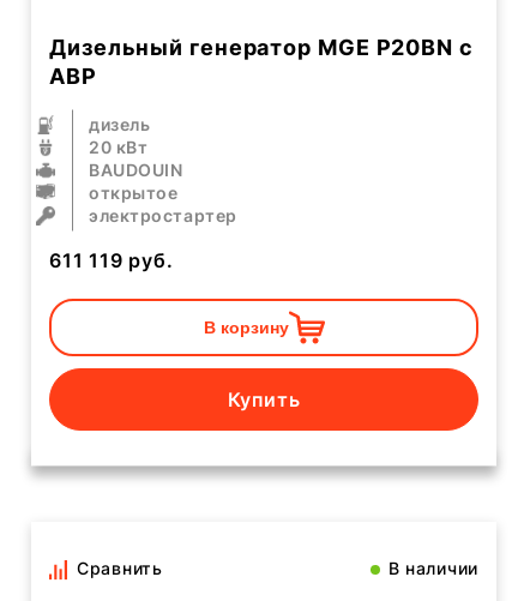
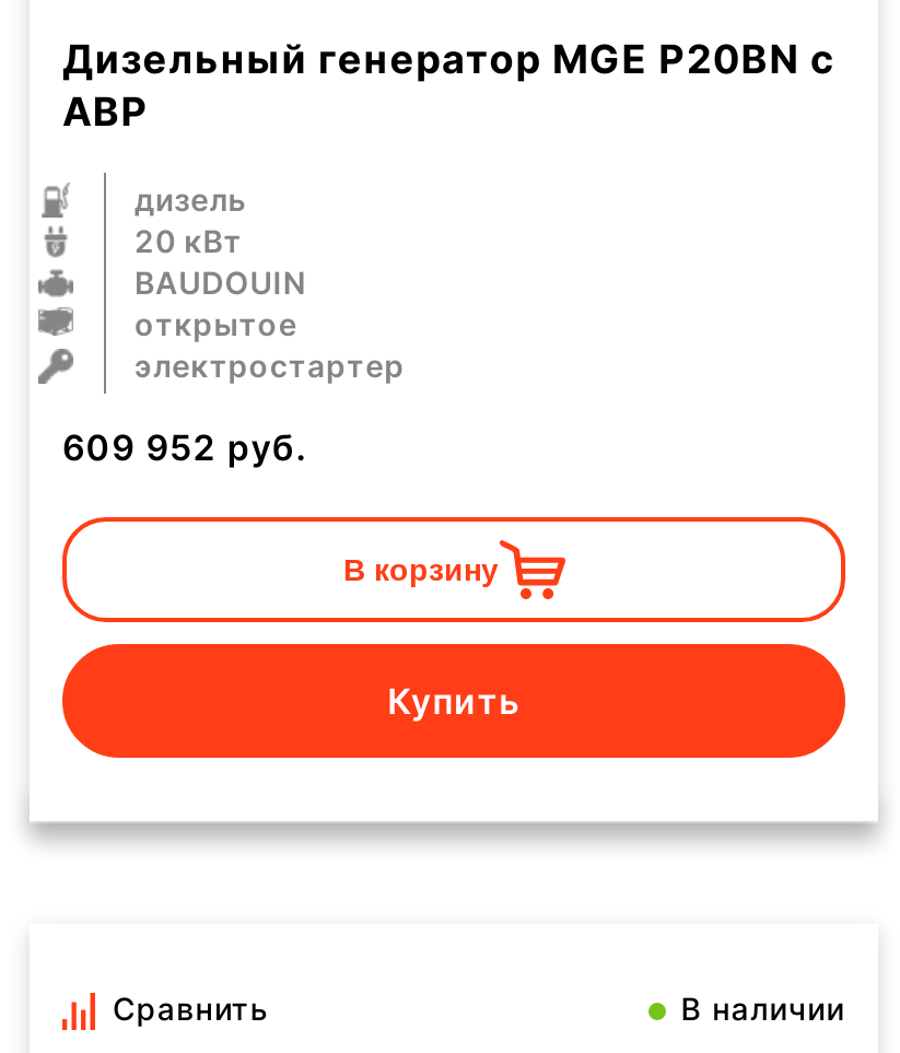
- 611 119 руб.
+ 609 952 руб.
